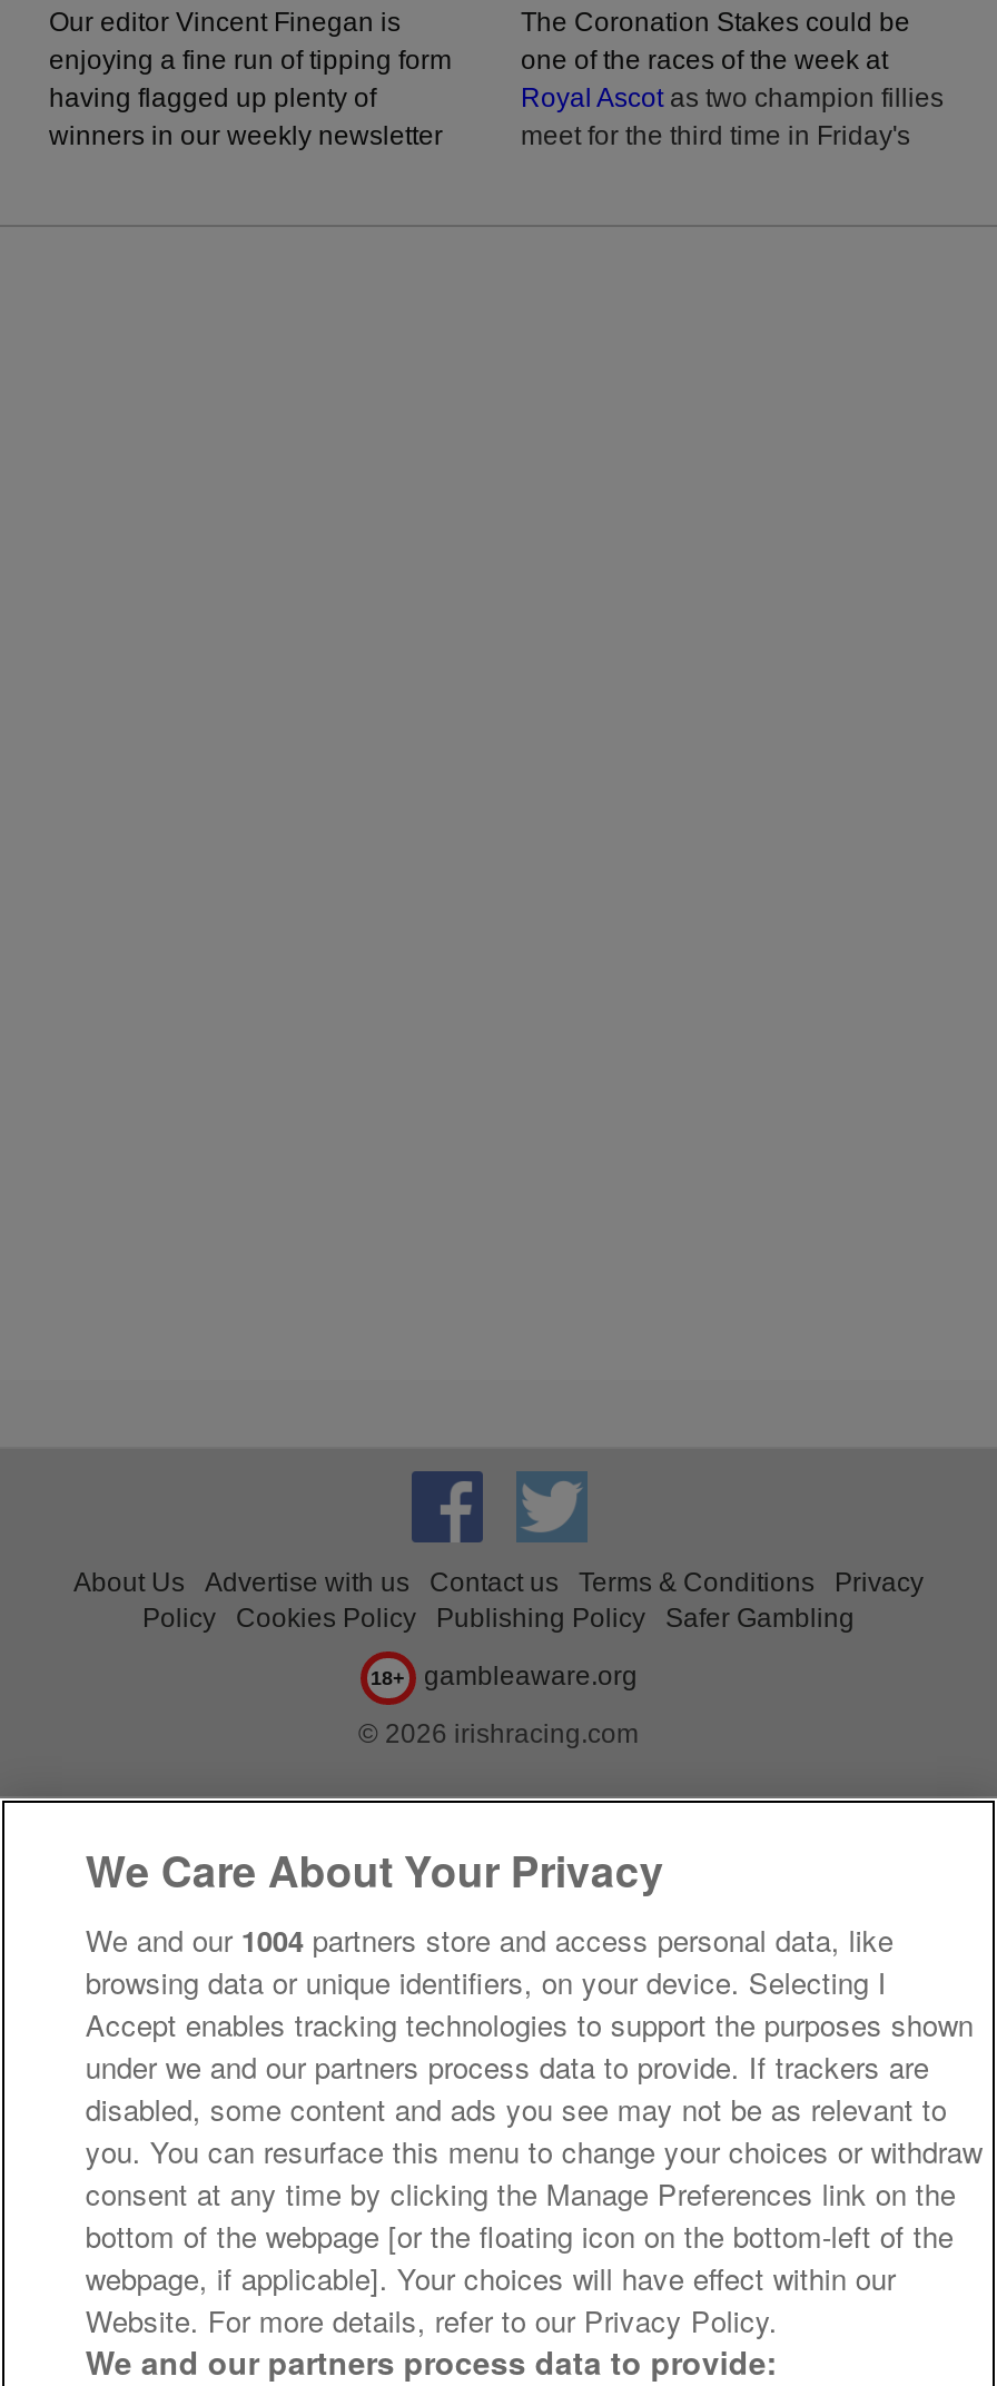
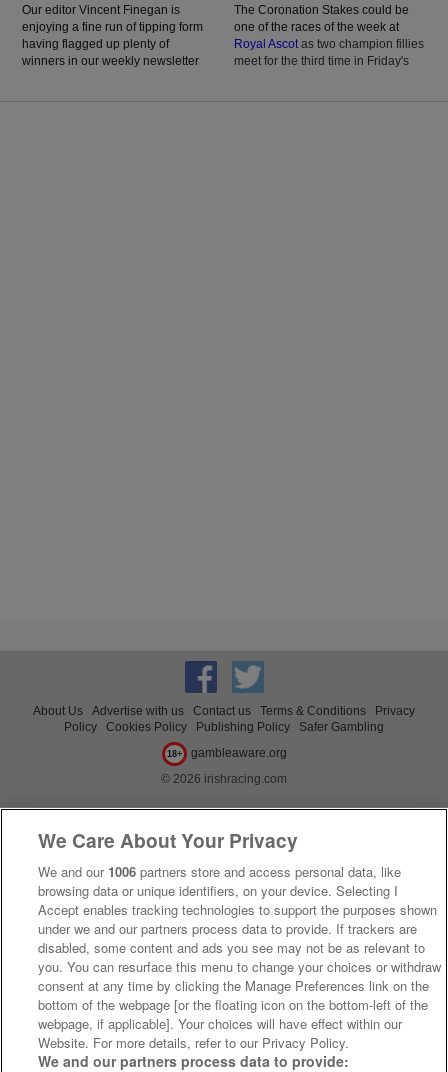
- We and our 1004 partners store and access personal data, like
+ We and our 1006 partners store and access personal data, like
